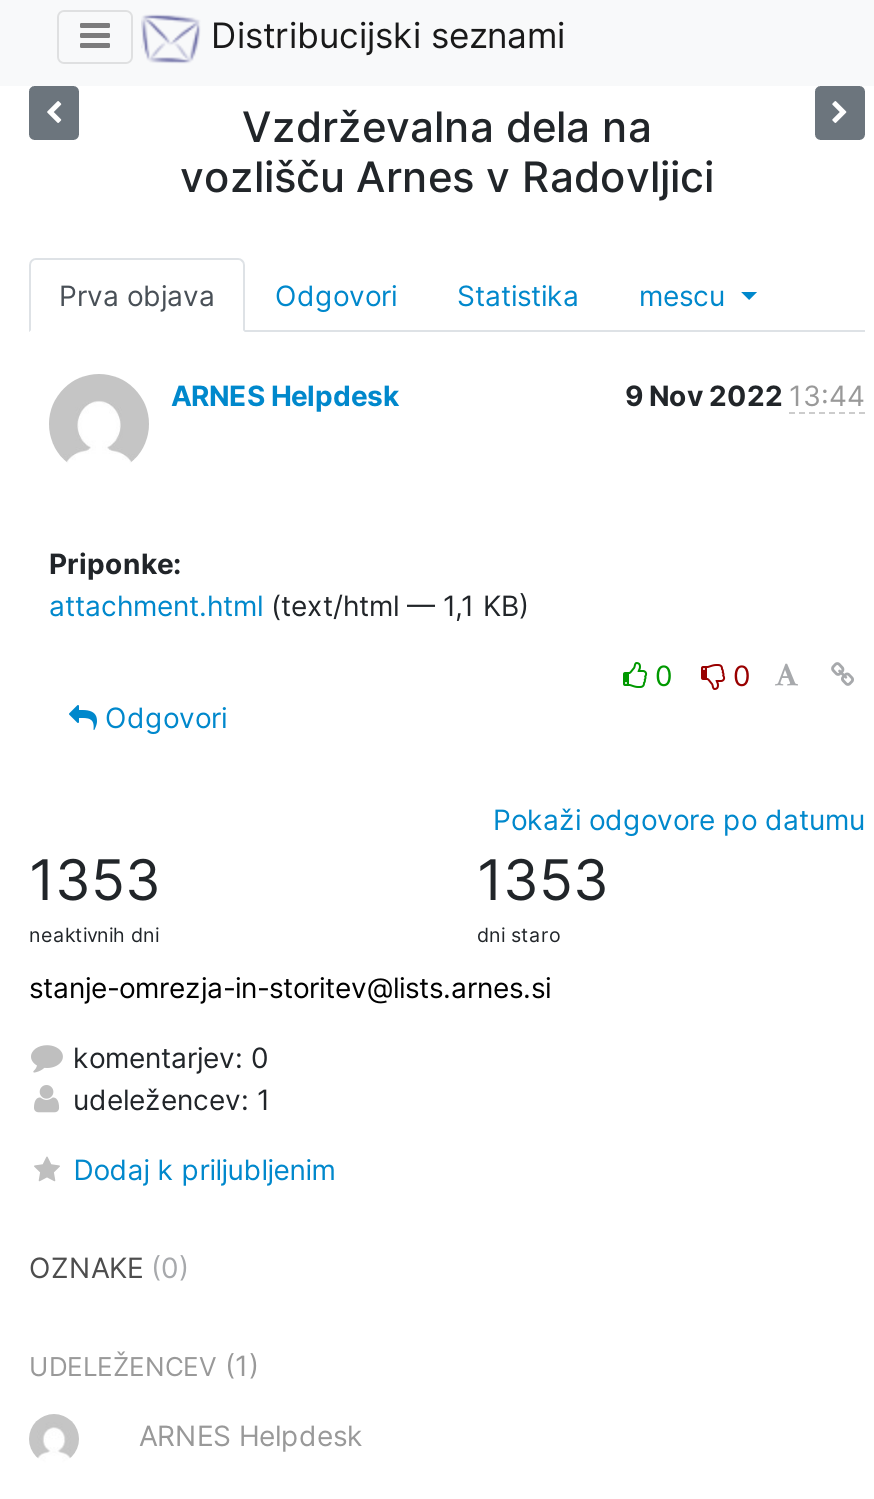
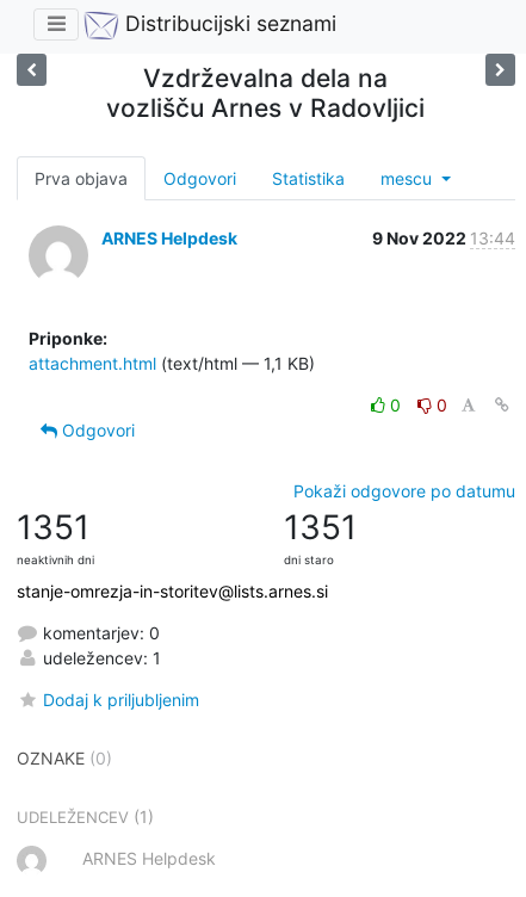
- 1353
+ 1351

- 1353
+ 1351
